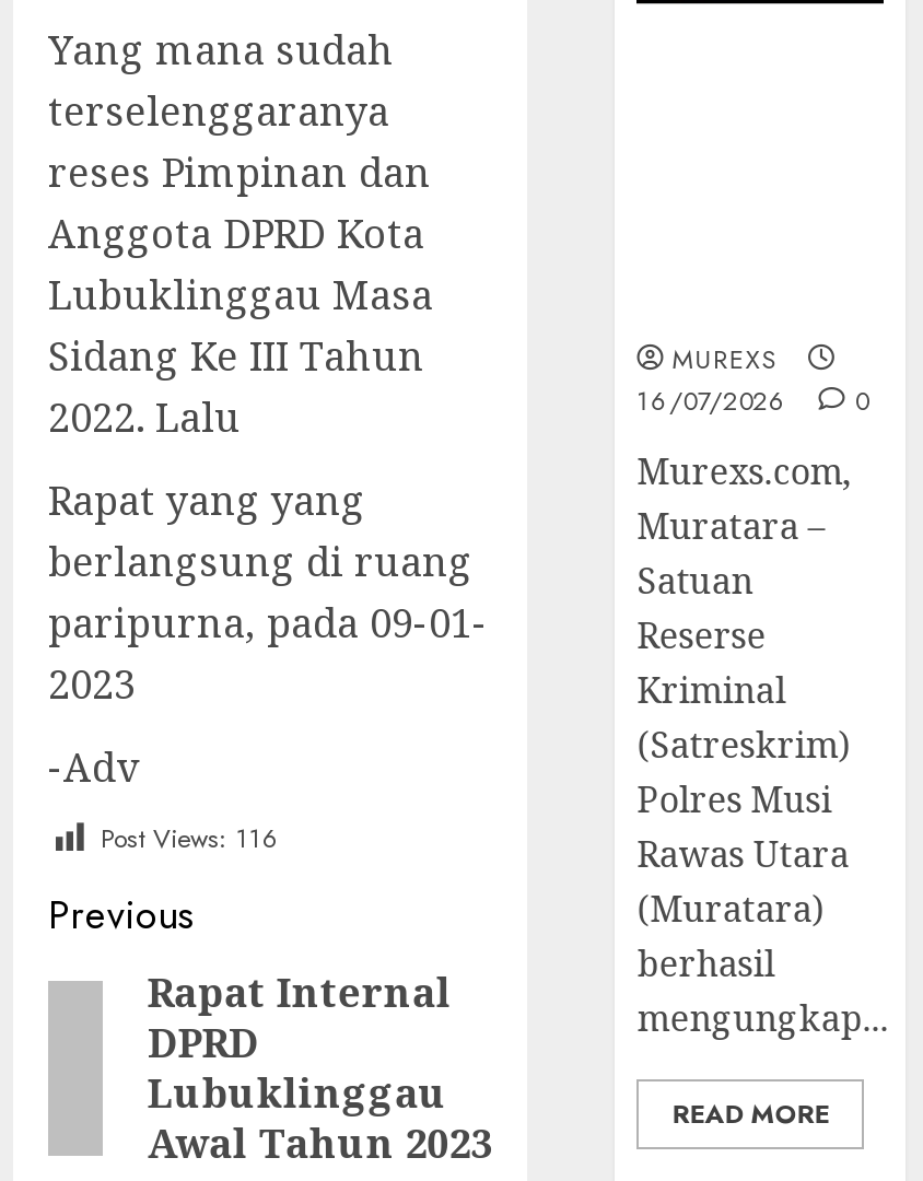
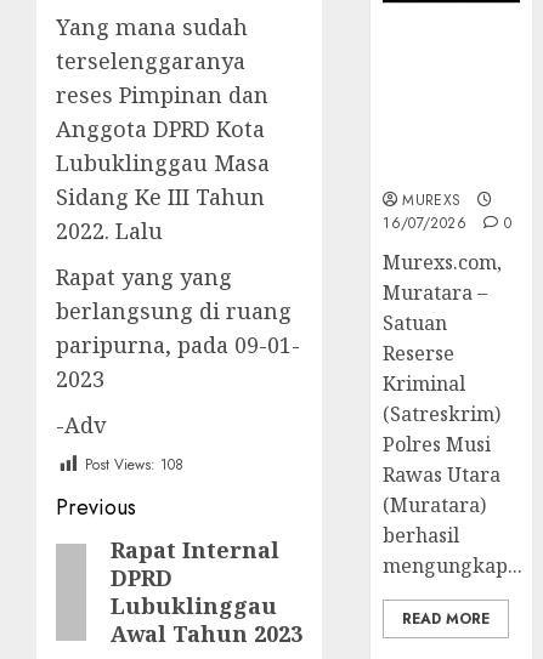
- Post Views: 116
+ Post Views: 108
